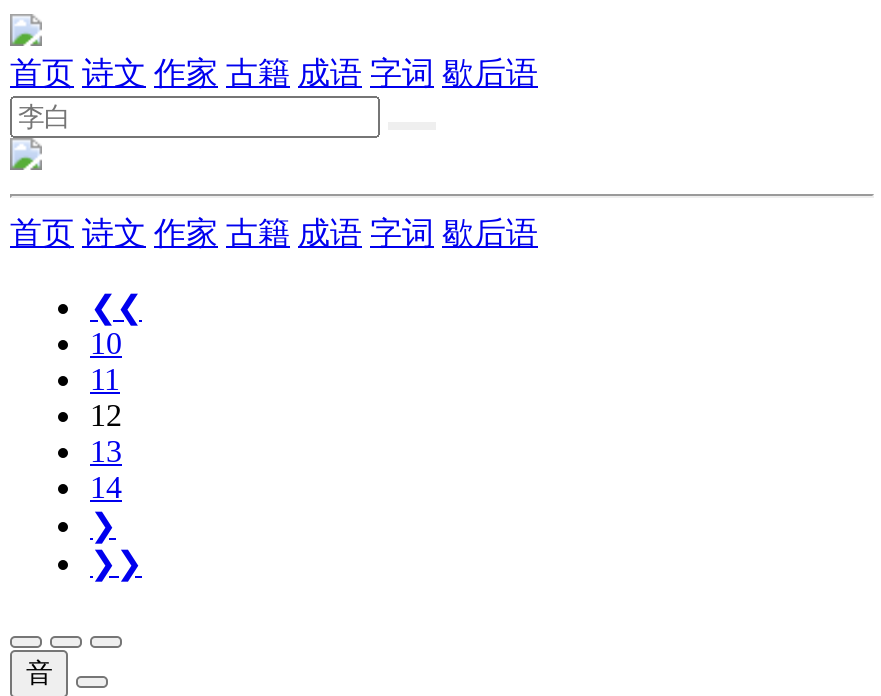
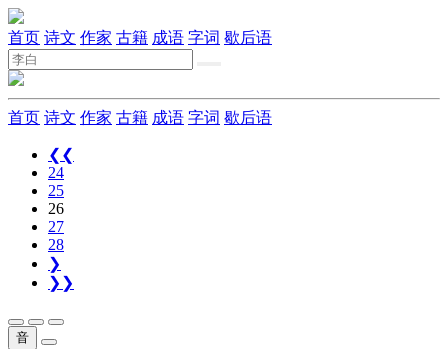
- 10
+ 24

- 11
+ 25

- 12
+ 26

- 13
+ 27

- 14
+ 28
